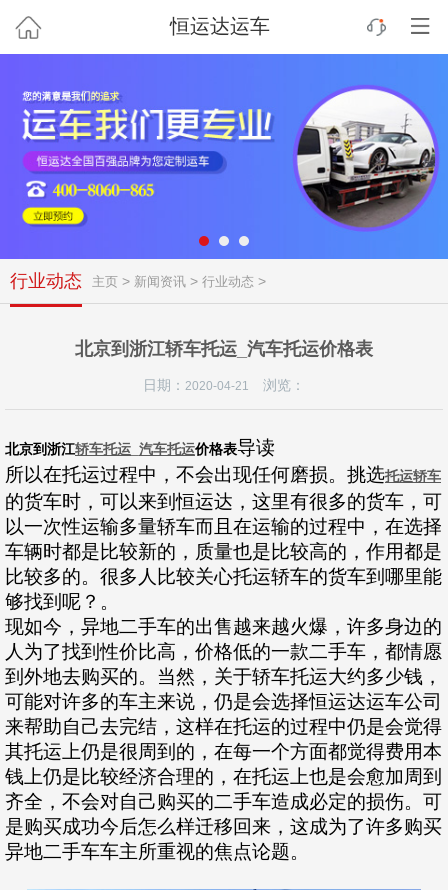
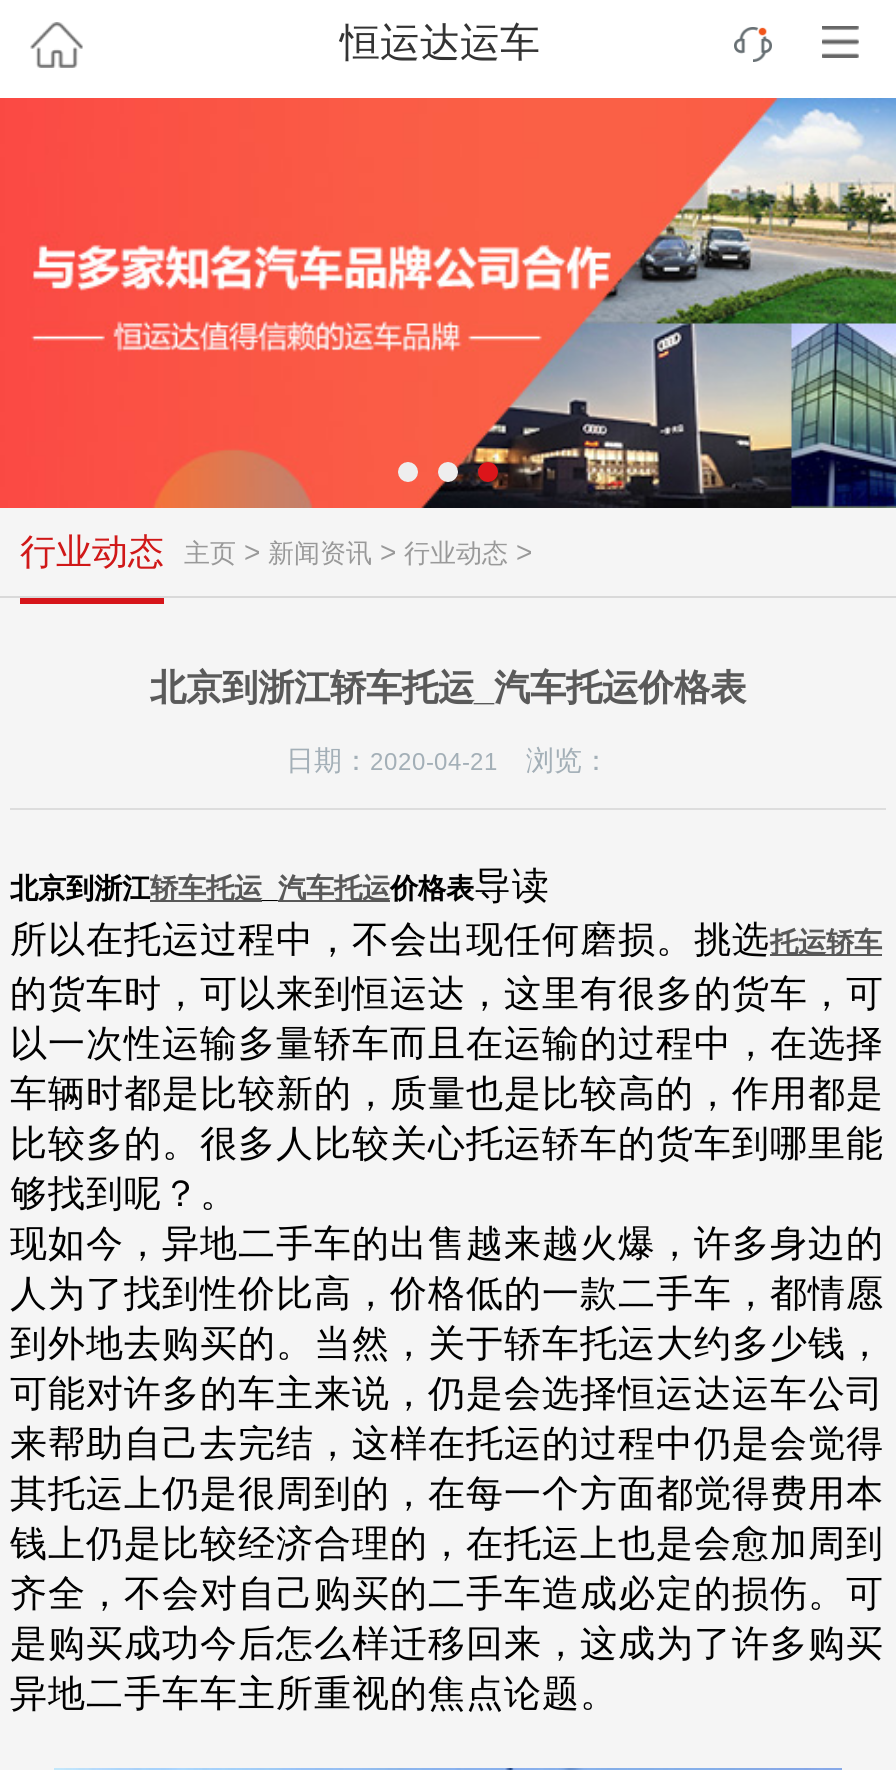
- [image]
+ [image]
